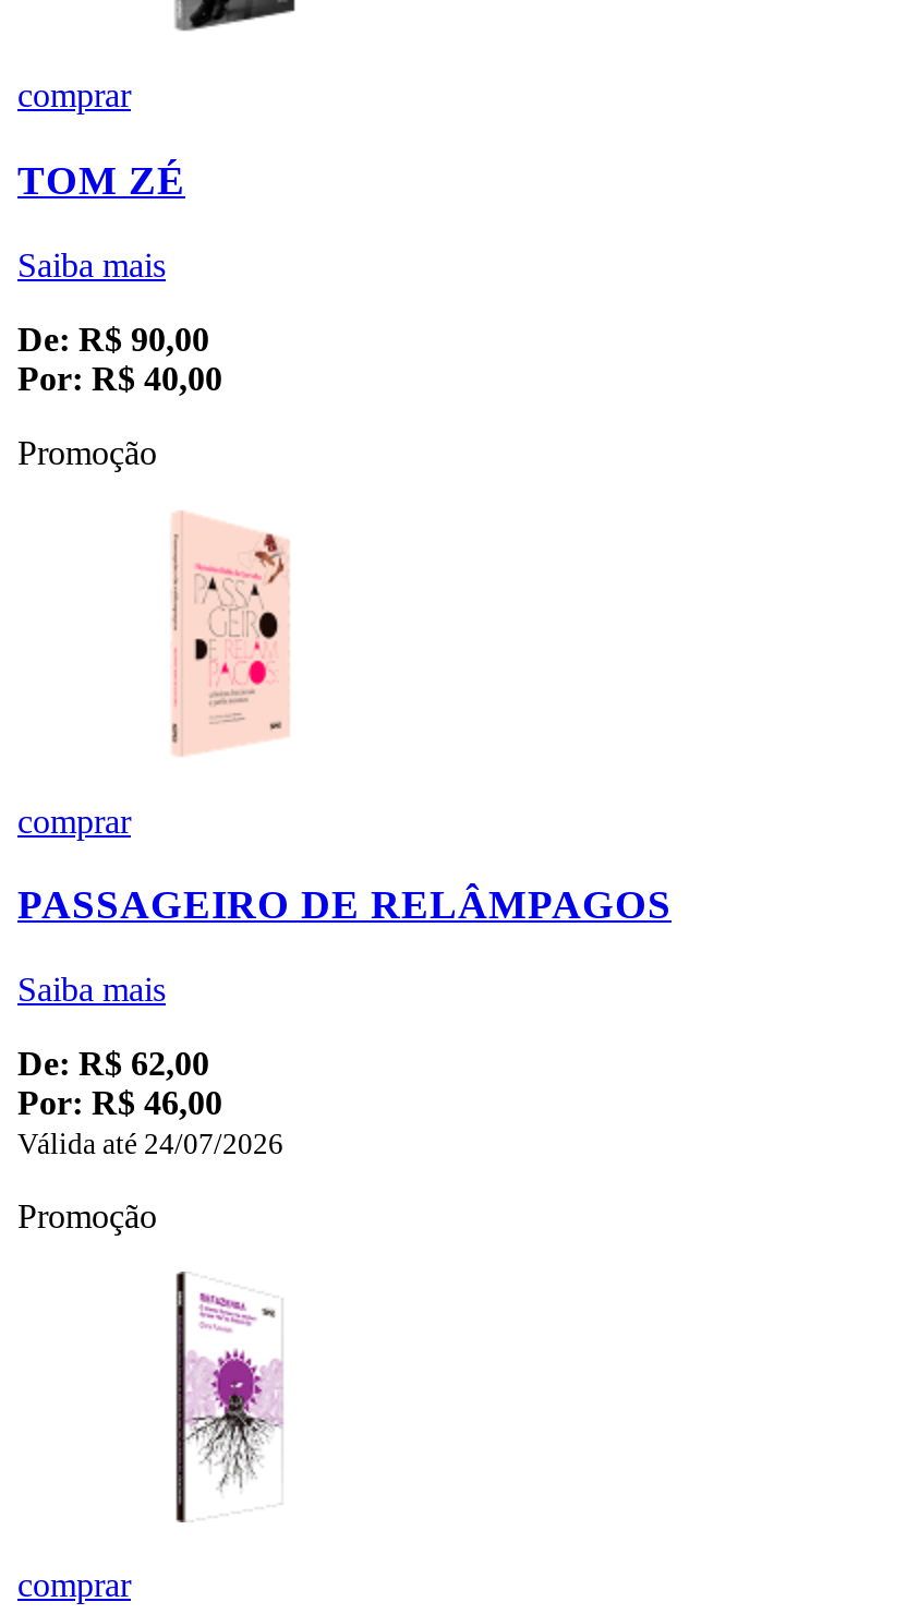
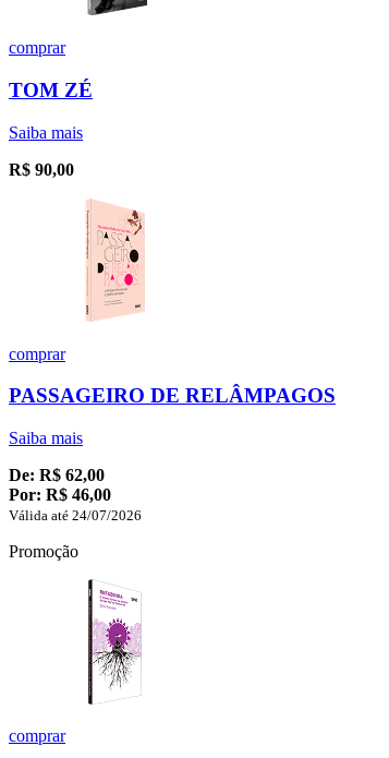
- De: R$ 90,00
- Por: R$40,00
- Promoção
+ R$90,00
